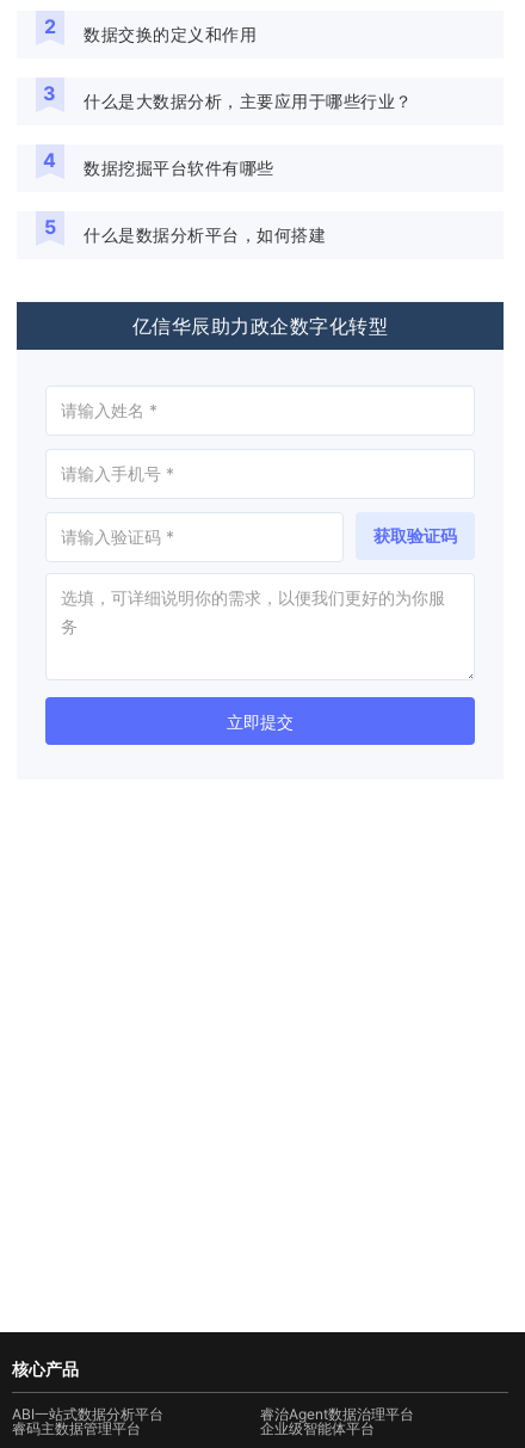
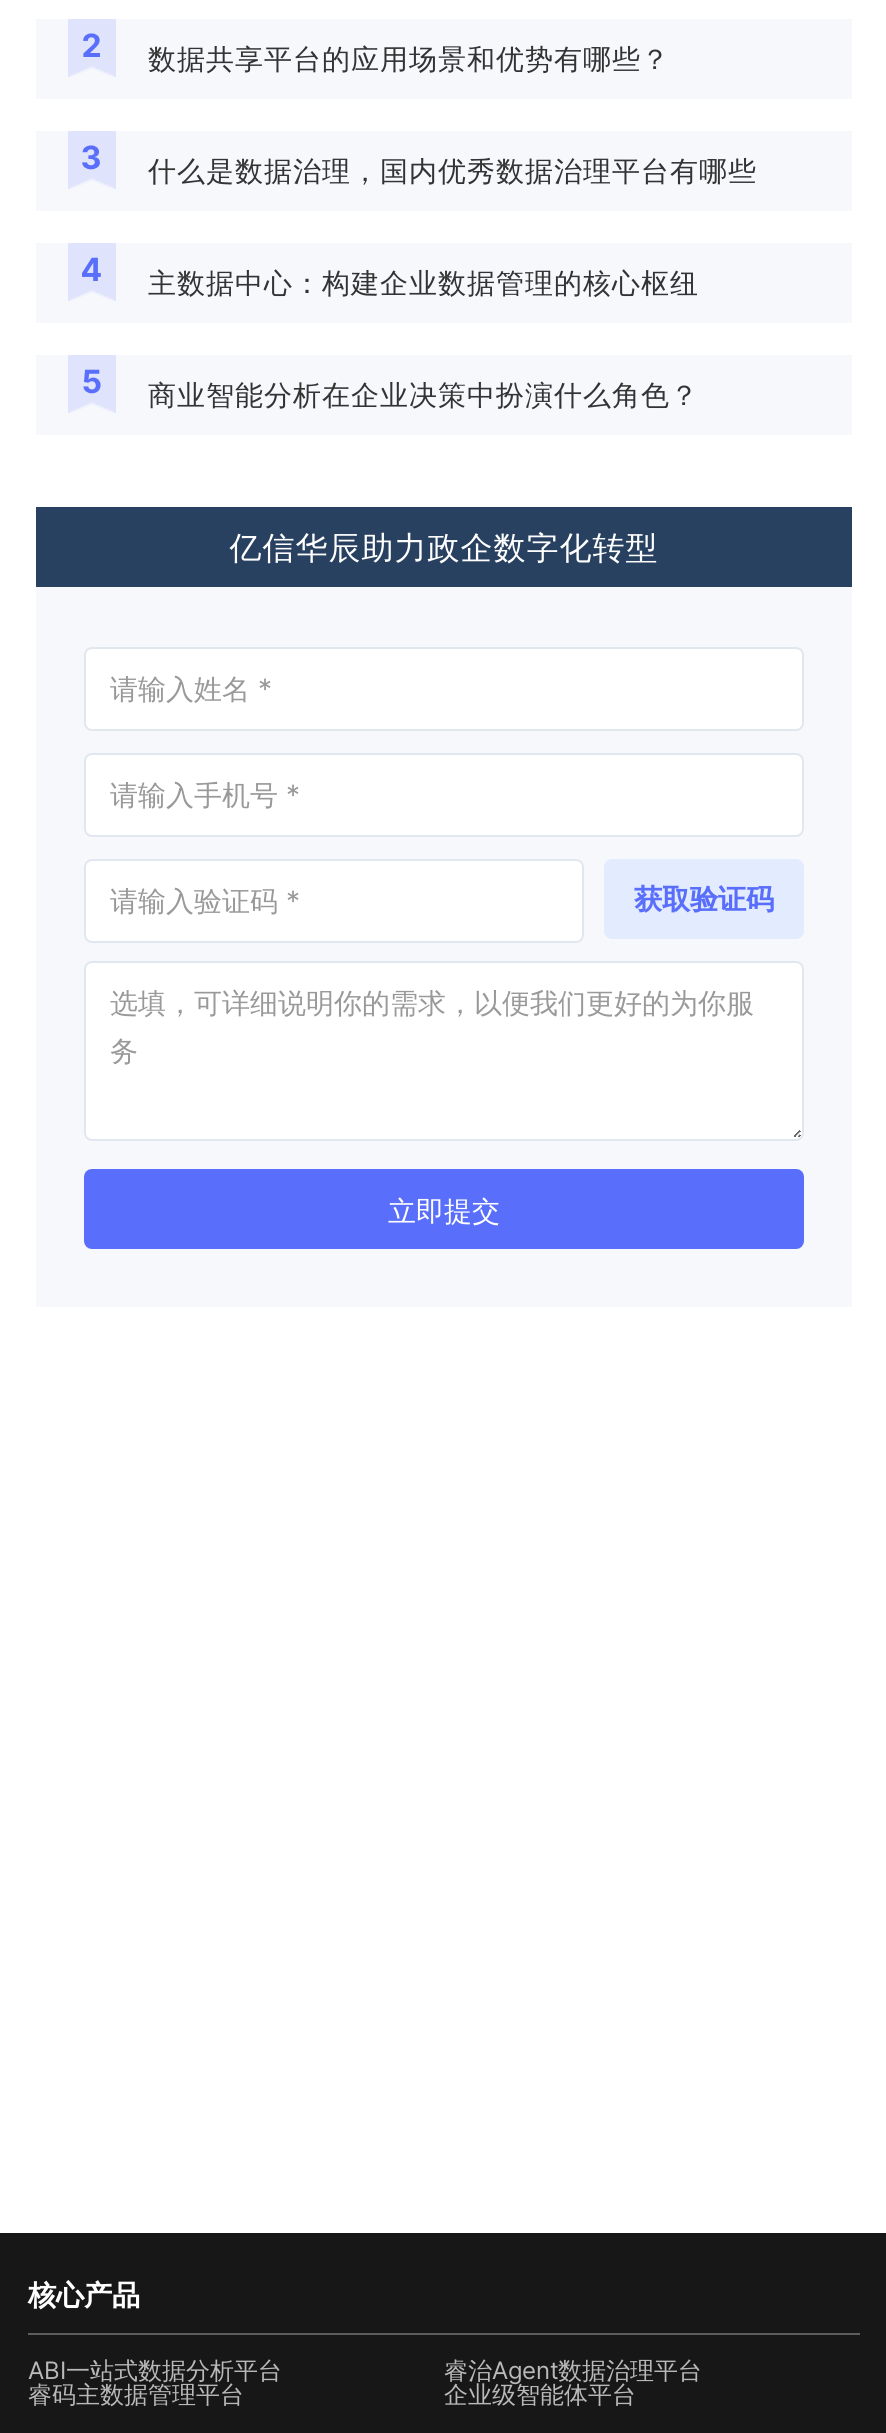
- 数据交换的定义和作用
+ 数据共享平台的应用场景和优势有哪些？

- 什么是大数据分析，主要应用于哪些行业？
+ 什么是数据治理，国内优秀数据治理平台有哪些

- 数据挖掘平台软件有哪些
+ 主数据中心：构建企业数据管理的核心枢纽

- 什么是数据分析平台，如何搭建
+ 商业智能分析在企业决策中扮演什么角色？
